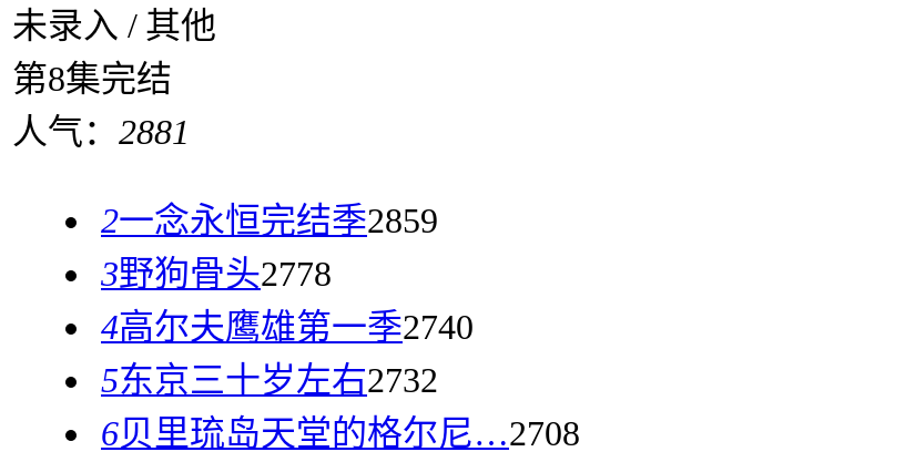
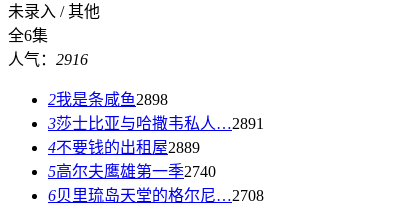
- 第8集完结
- 人气：2881
+ 全6集
+ 人气：2916

- 2一念永恒完结季2859
- 3野狗骨头2778
- 4高尔夫鹰雄第一季2740
- 5东京三十岁左右2732
+ 2我是条咸鱼2898
+ 3莎士比亚与哈撒韦私人… 2891
+ 4不要钱的出租屋2889
+ 5高尔夫鹰雄第一季2740
